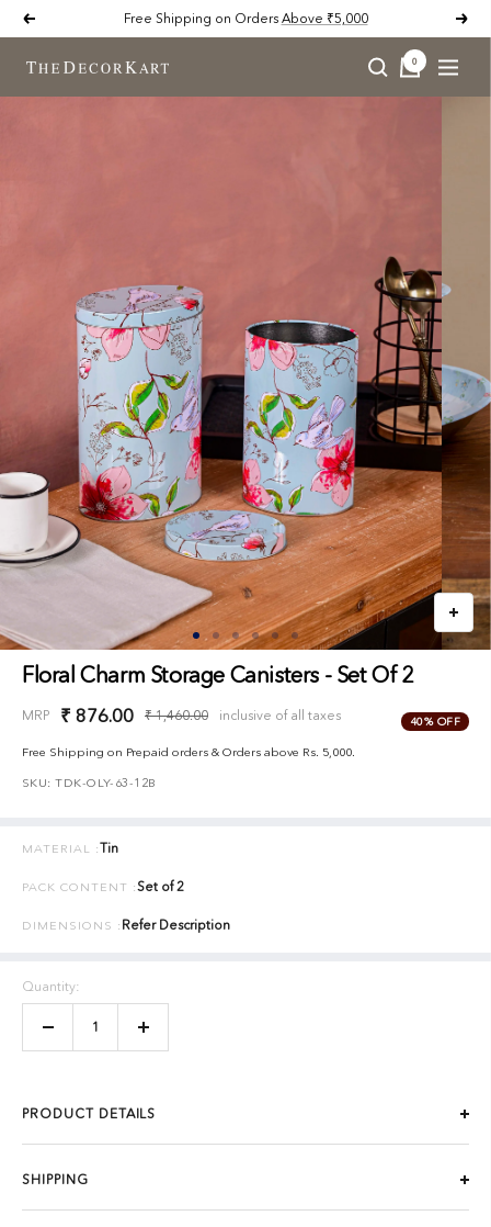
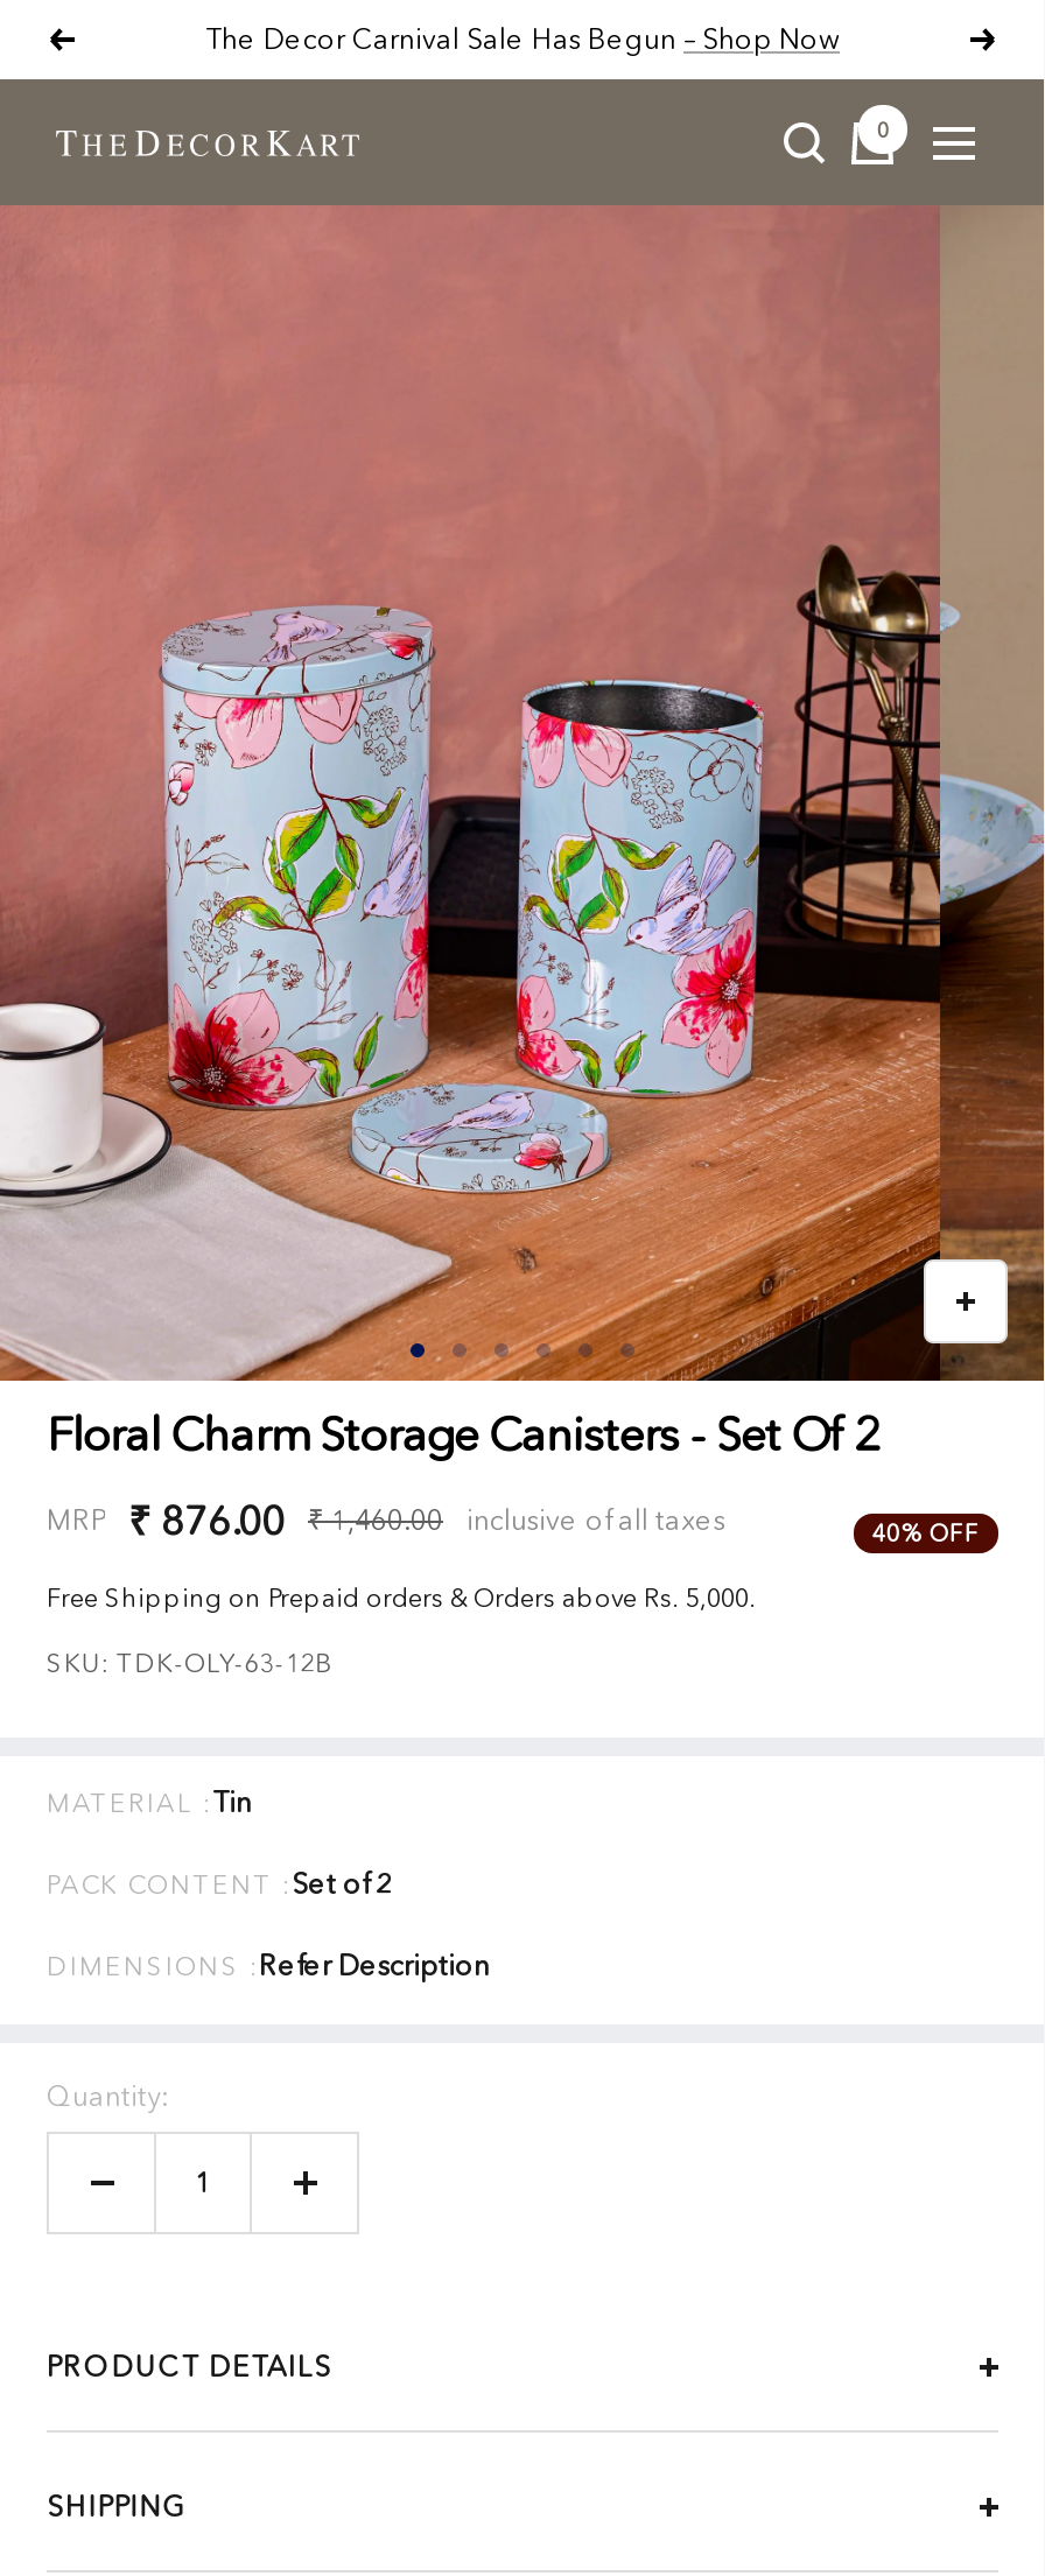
- Free Shipping on Orders Above ₹5,000
+ The Decor Carnival Sale Has Begun – Shop Now
